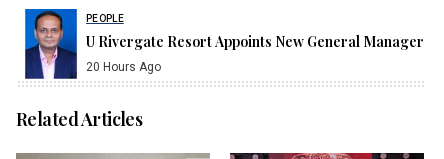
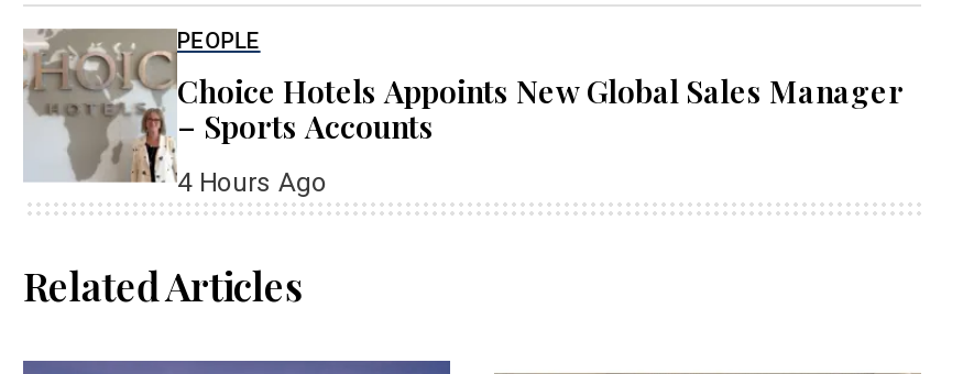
- [image]
- U Rivergate Resort Appoints New General Manager
+ [image]
+ Choice Hotels Appoints New Global Sales Manager
+ – Sports Accounts

- 20 Hours Ago
+ 4 Hours Ago
